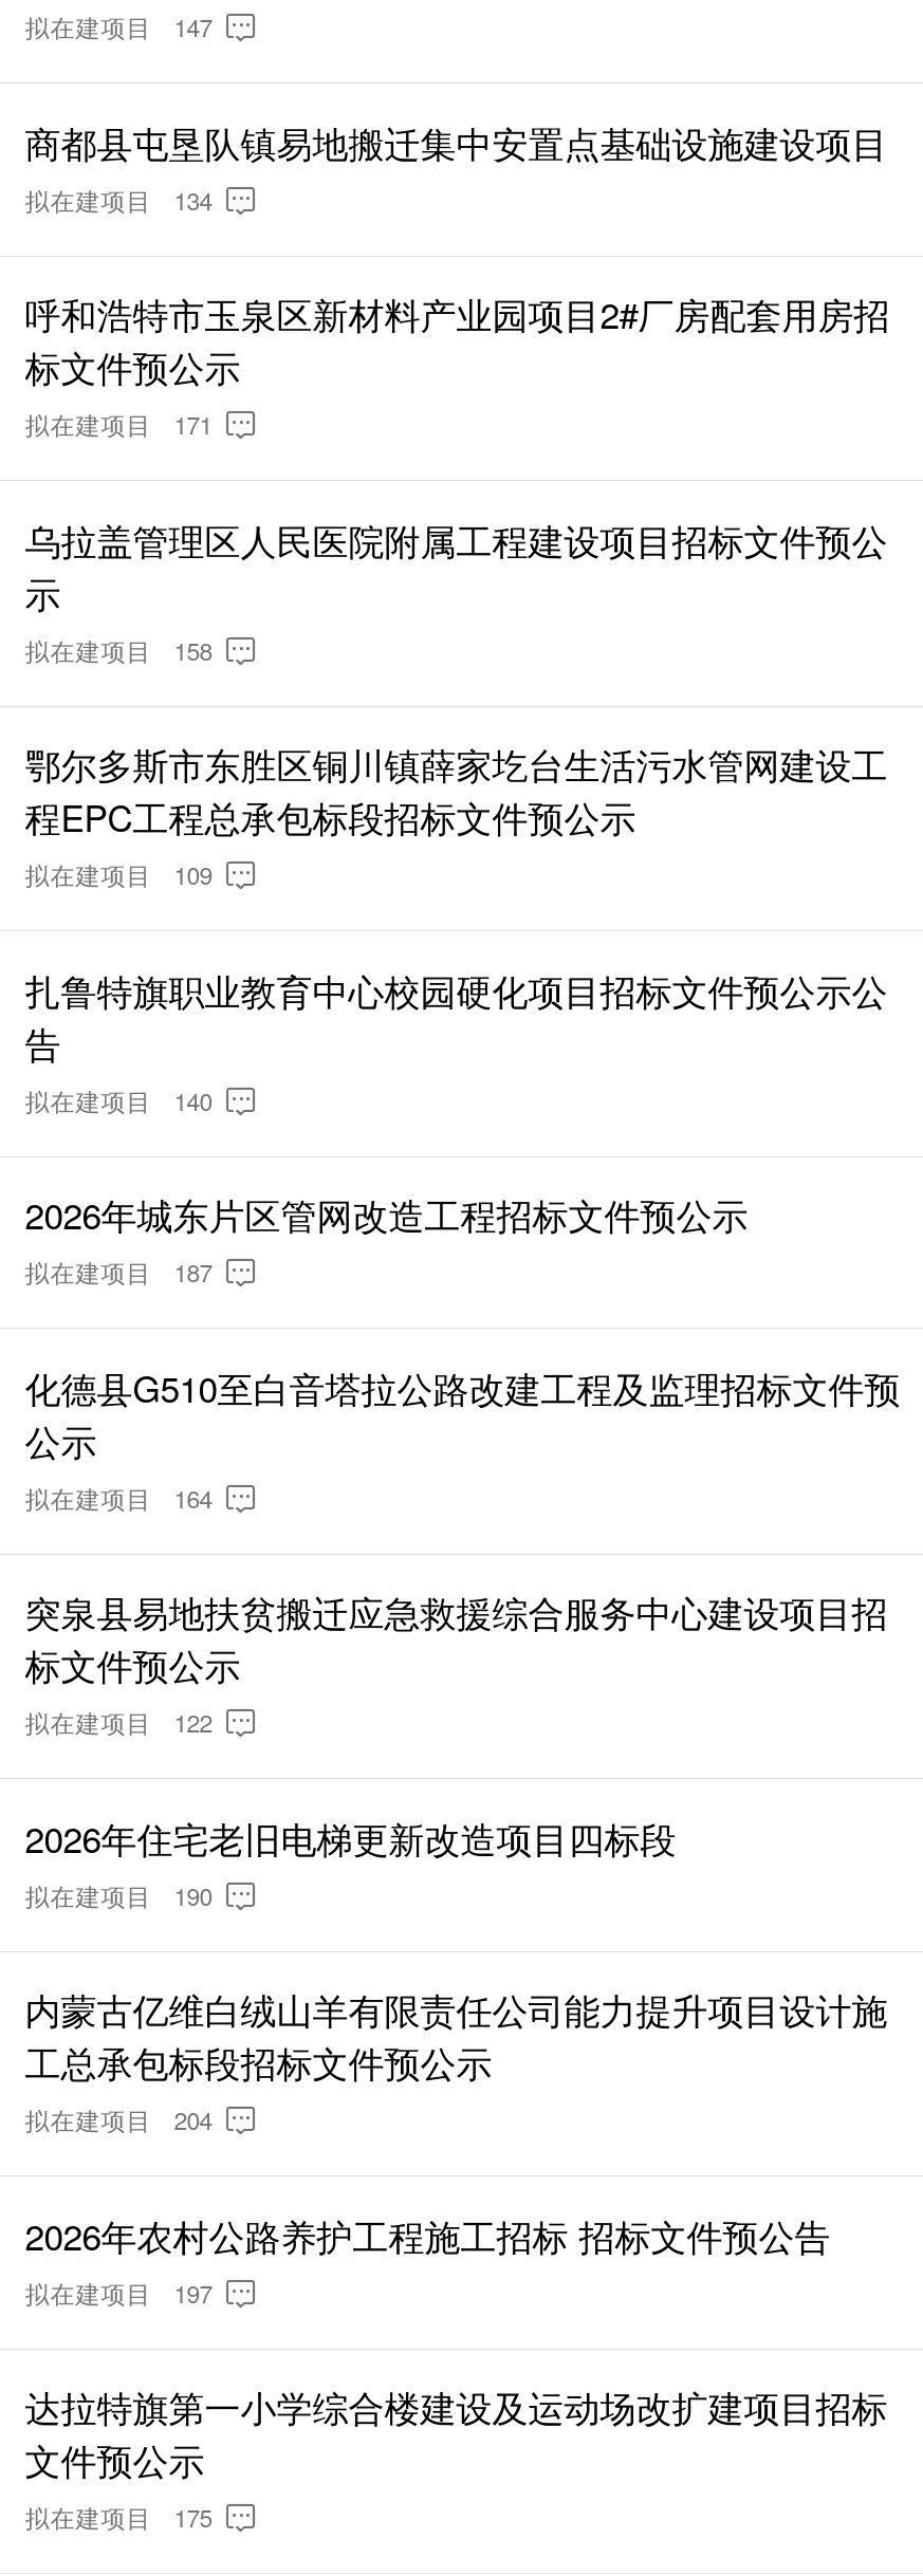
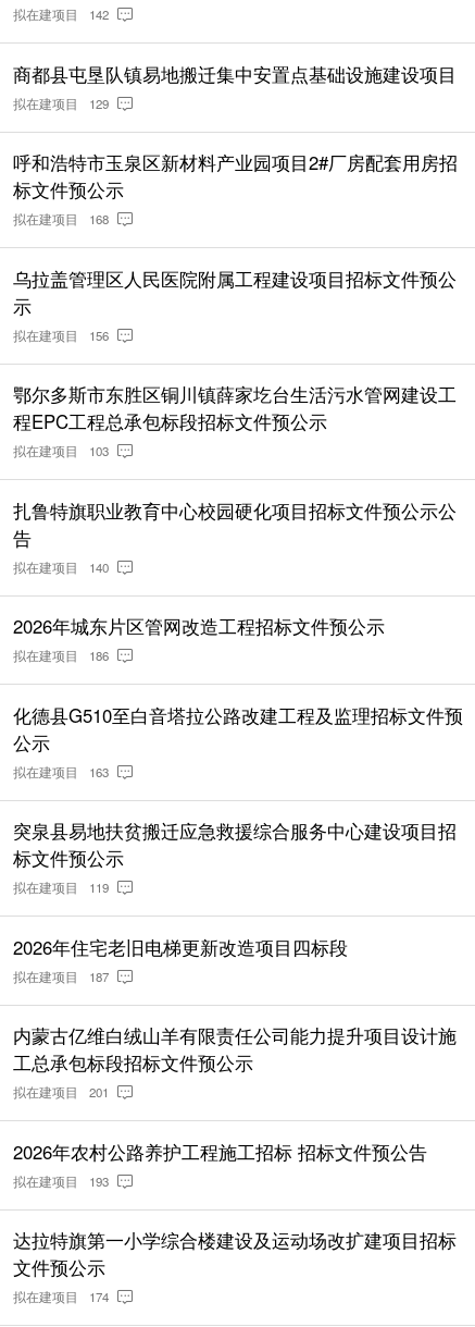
- 拟在建项目 147
+ 拟在建项目 142

- 拟在建项目 134
+ 拟在建项目 129

- 拟在建项目 171
+ 拟在建项目 168

- 拟在建项目 158
+ 拟在建项目 156

- 拟在建项目 109
+ 拟在建项目 103

- 拟在建项目 187
+ 拟在建项目 186

- 拟在建项目 164
+ 拟在建项目 163

- 拟在建项目 122
+ 拟在建项目 119

- 拟在建项目 190
+ 拟在建项目 187

- 拟在建项目 204
+ 拟在建项目 201

- 拟在建项目 197
+ 拟在建项目 193

- 拟在建项目 175
+ 拟在建项目 174
